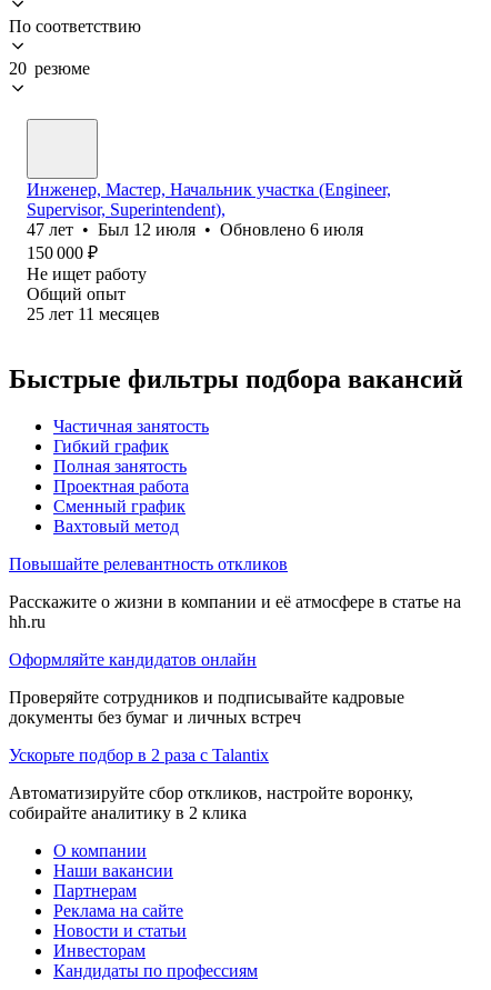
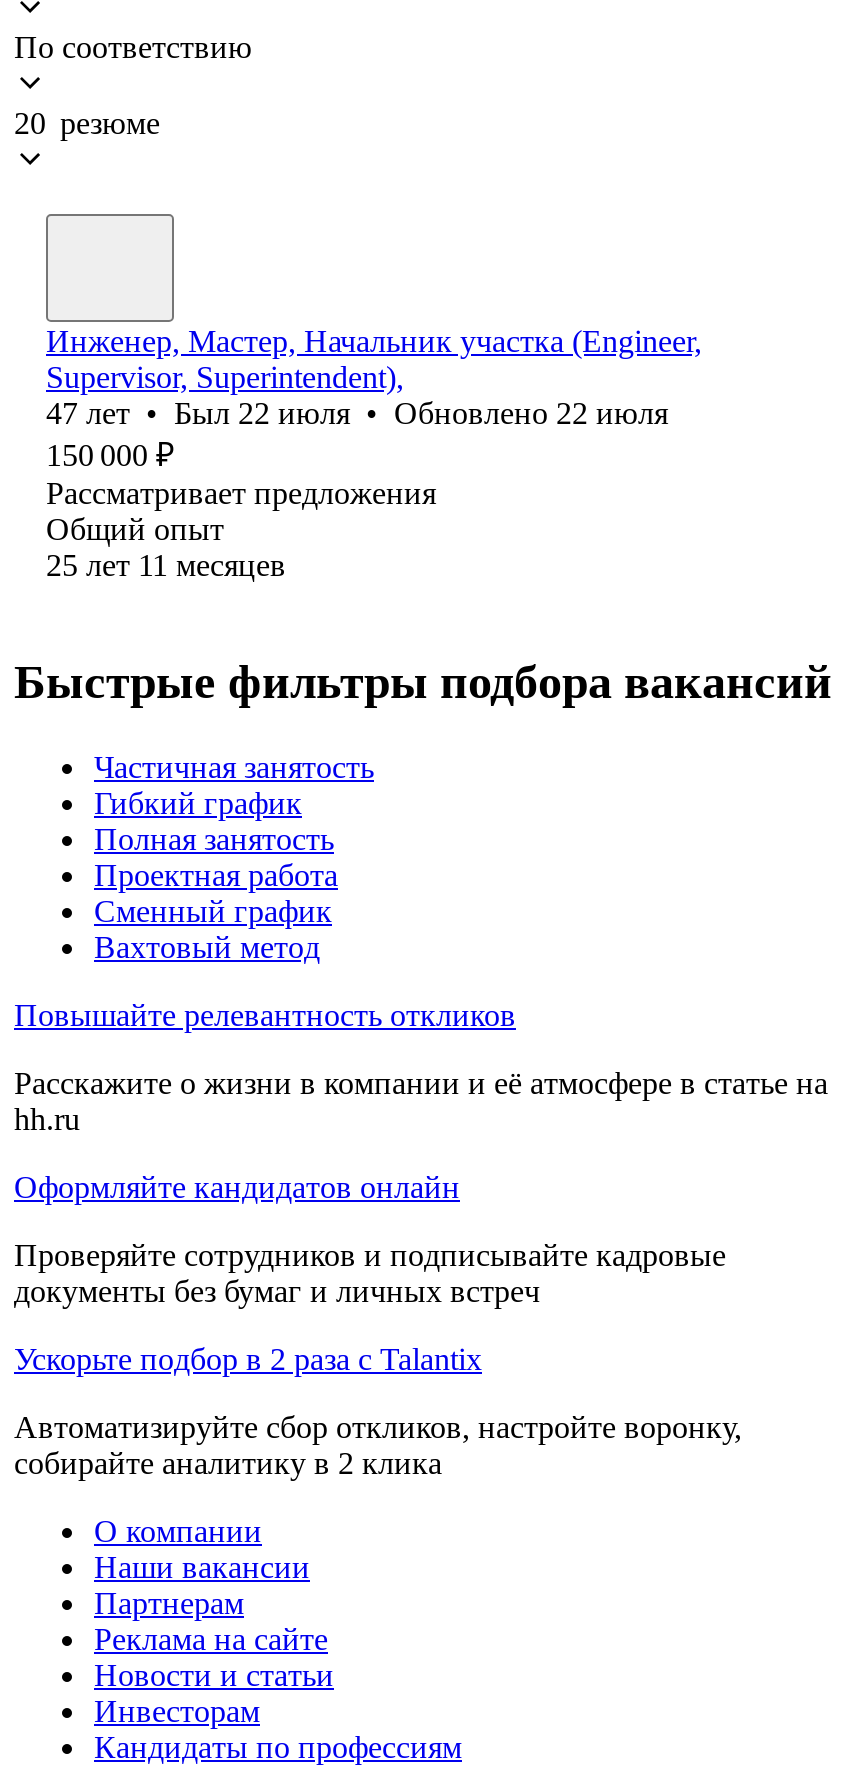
- 47 лет • Был 12 июля • Обновлено 6 июля
+ 47 лет • Был 22 июля • Обновлено 22 июля

- Не ищет работу
+ Рассматривает предложения
